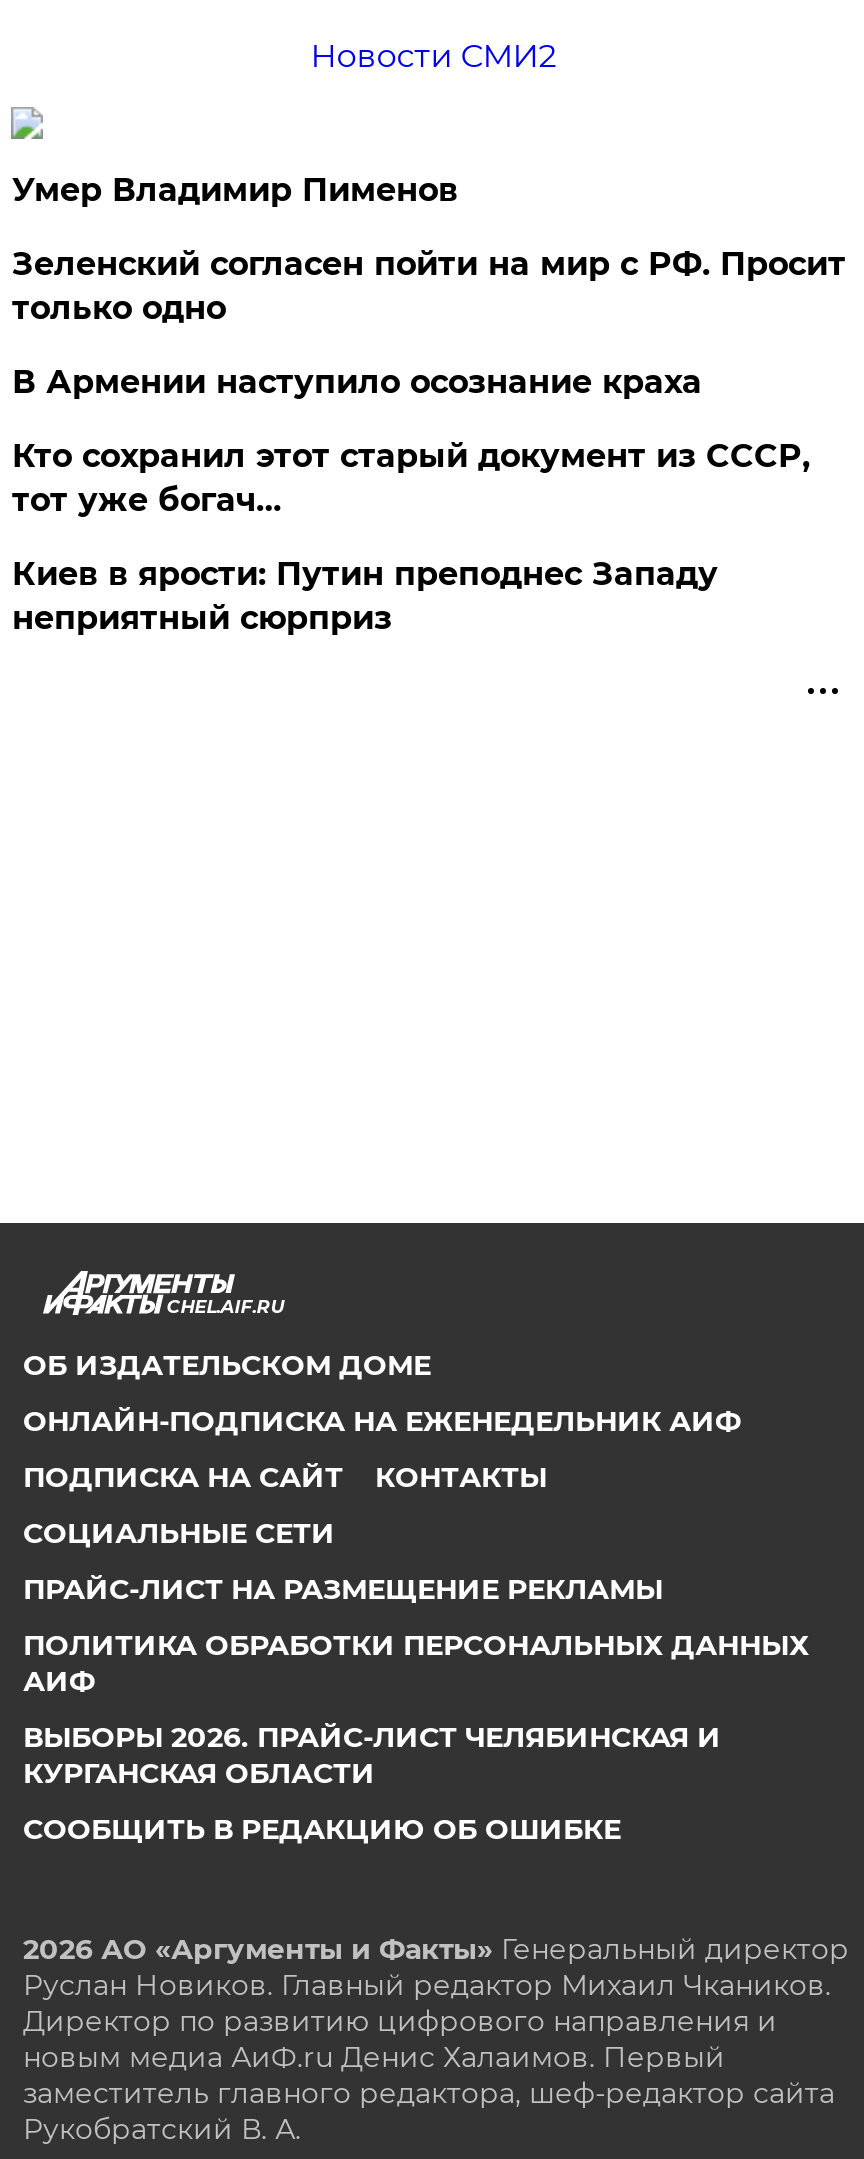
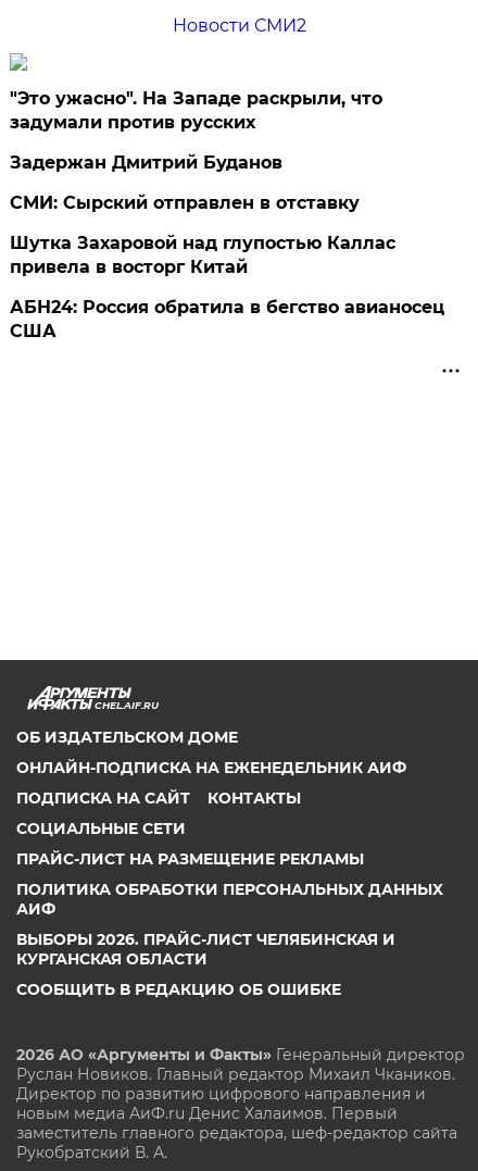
- Умер Владимир Пименов
+ "Это ужасно". На Западе раскрыли, что
+ задумали против русских

- Зеленский согласен пойти на мир с РФ. Просит
- только одно
+ Задержан Дмитрий Буданов

- В Армении наступило осознание краха
+ СМИ: Сырский отправлен в отставку

- Кто сохранил этот старый документ из СССР,
- тот уже богач…
+ Шутка Захаровой над глупостью Каллас
+ привела в восторг Китай

- Киев в ярости: Путин преподнес Западу
- неприятный сюрприз
+ АБН24: Россия обратила в бегство авианосец
+ США
